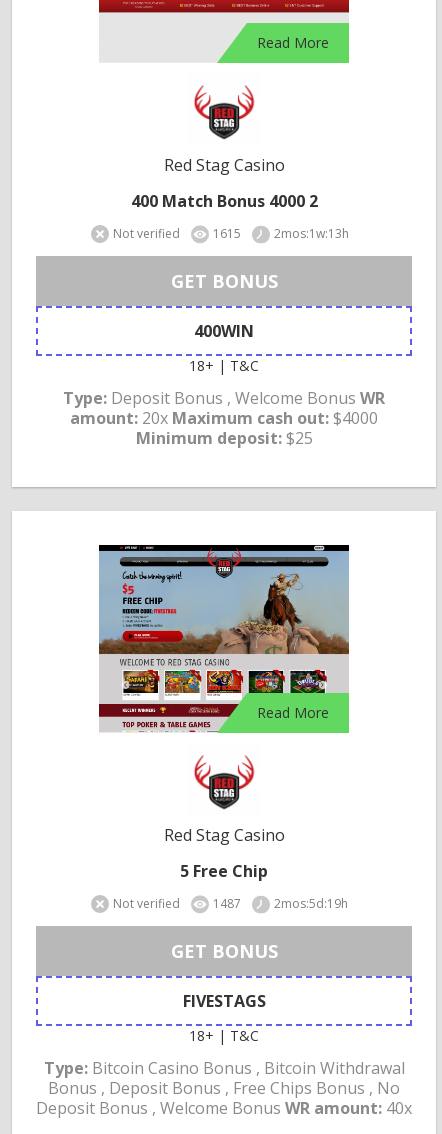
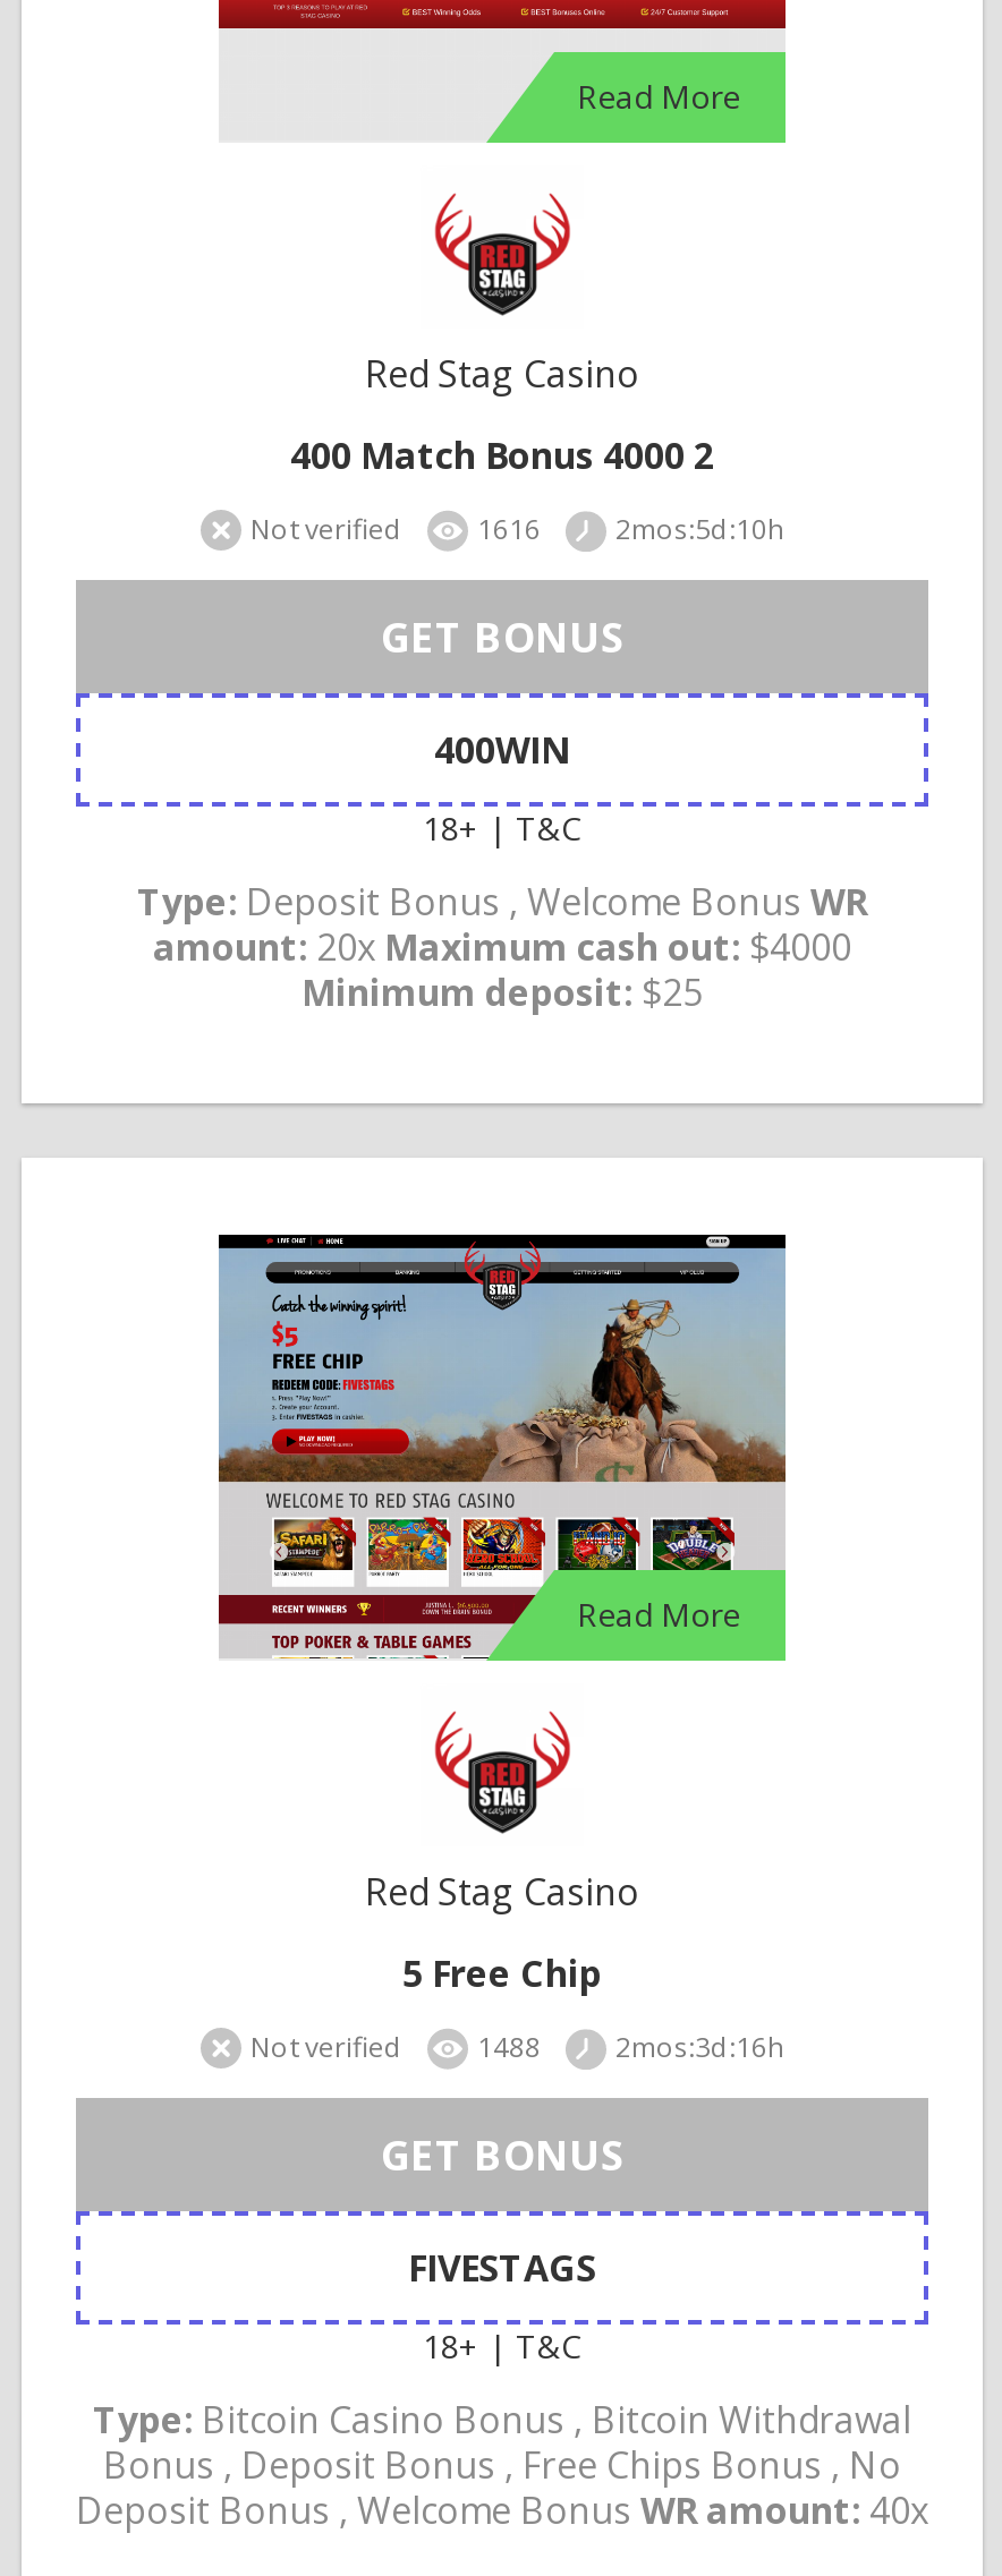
- 1615
- 2mos:1w:13h
+ 1616
+ 2mos:5d:10h

- 1487
- 2mos:5d:19h
+ 1488
+ 2mos:3d:16h
